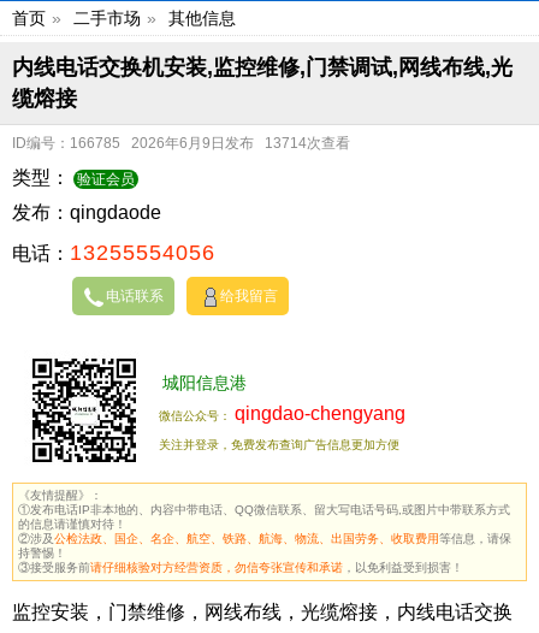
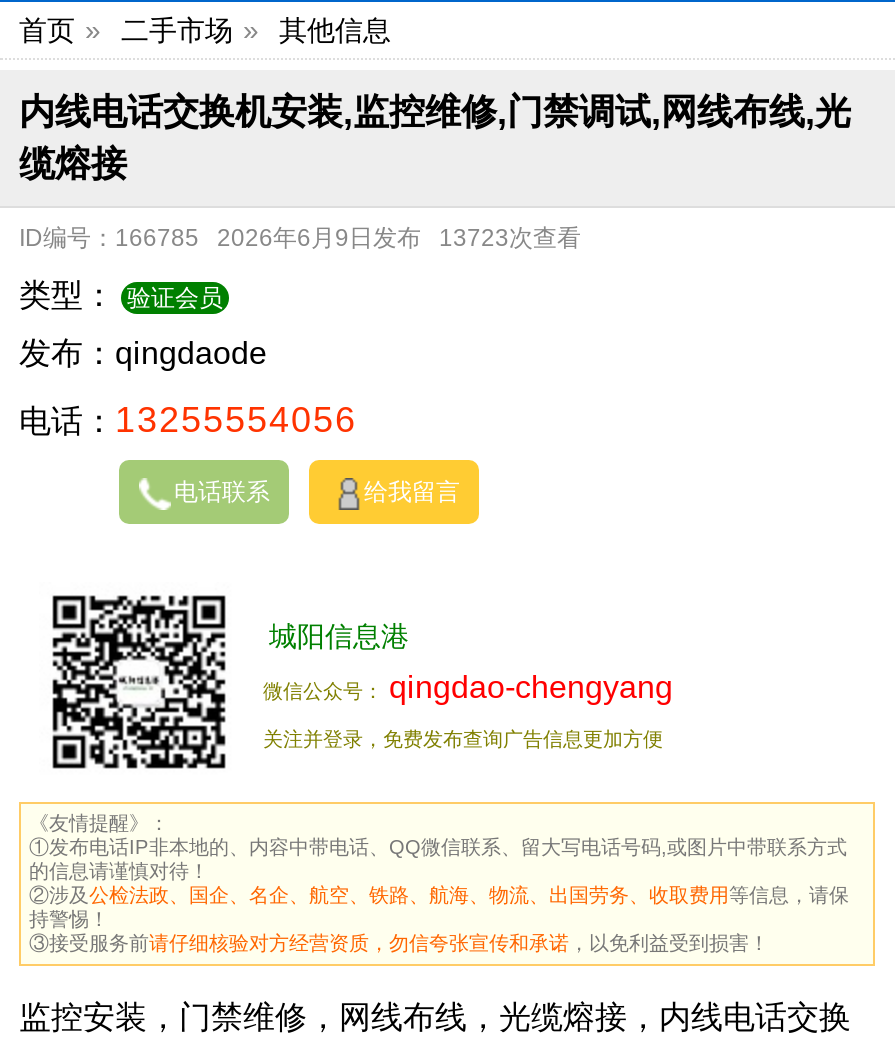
- ID编号：166785 2026年6月9日发布 13714次查看
+ ID编号：166785 2026年6月9日发布 13723次查看
